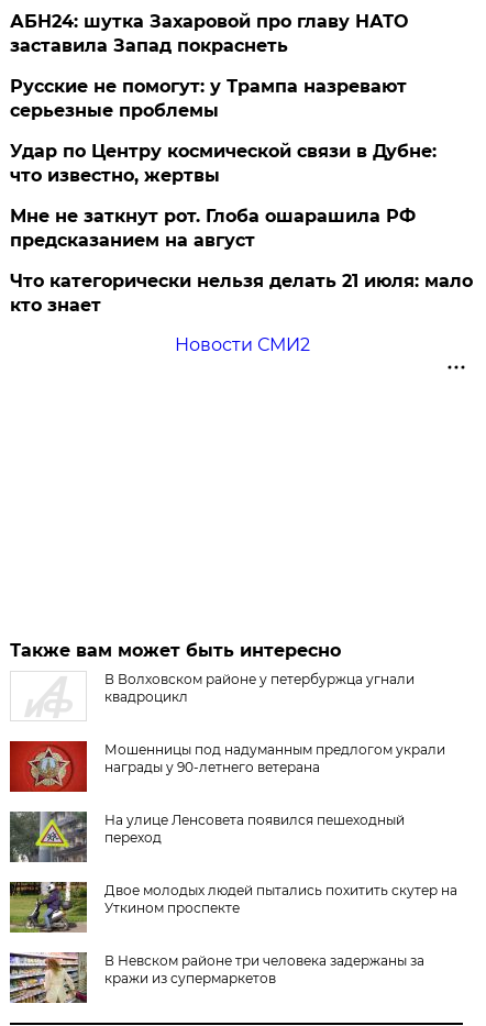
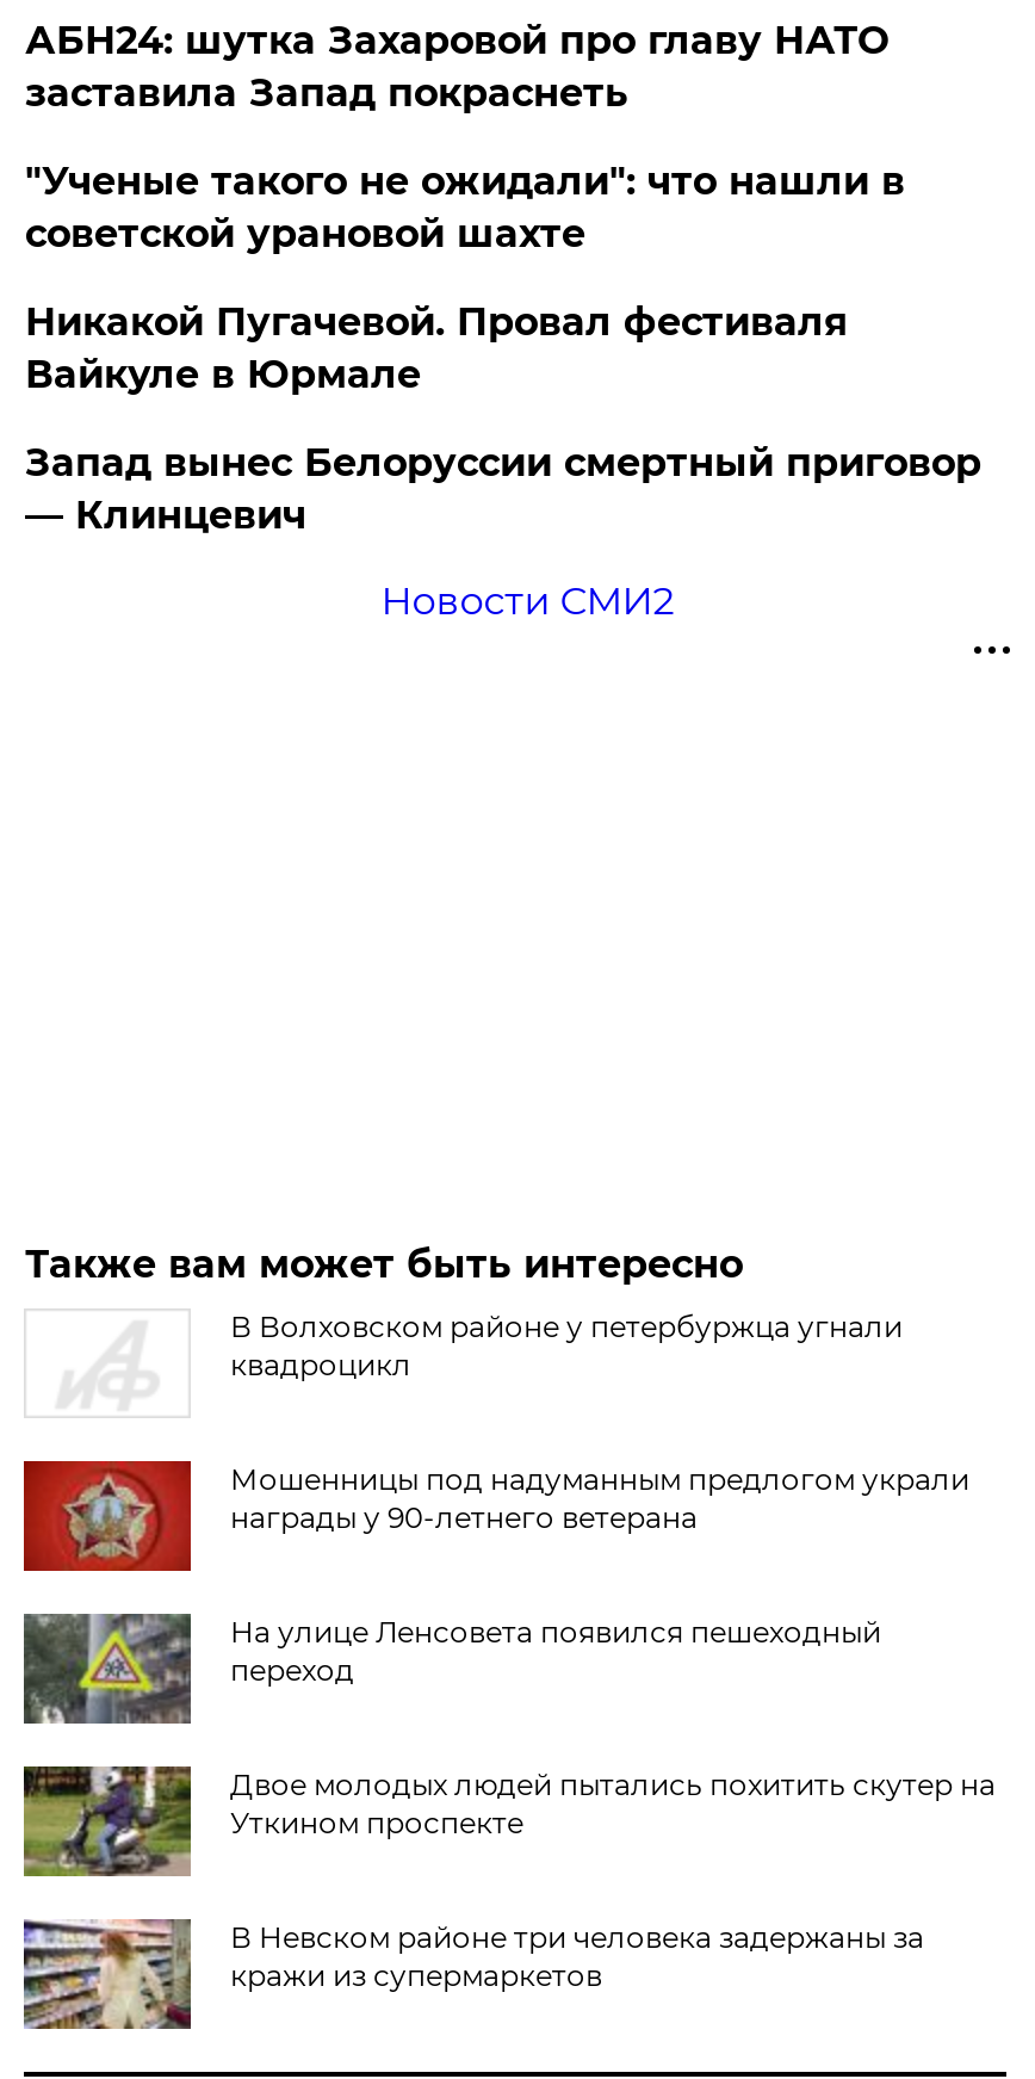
- Русские не помогут: у Трампа назревают
- серьезные проблемы
- Удар по Центру космической связи в Дубне:
- что известно, жертвы
- Мне не заткнут рот. Глоба ошарашила РФ
- предсказанием на август
- Что категорически нельзя делать 21 июля: мало
- кто знает
+ "Ученые такого не ожидали": что нашли в
+ советской урановой шахте
+ Никакой Пугачевой. Провал фестиваля
+ Вайкуле в Юрмале
+ Запад вынес Белоруссии смертный приговор
+ — Клинцевич
